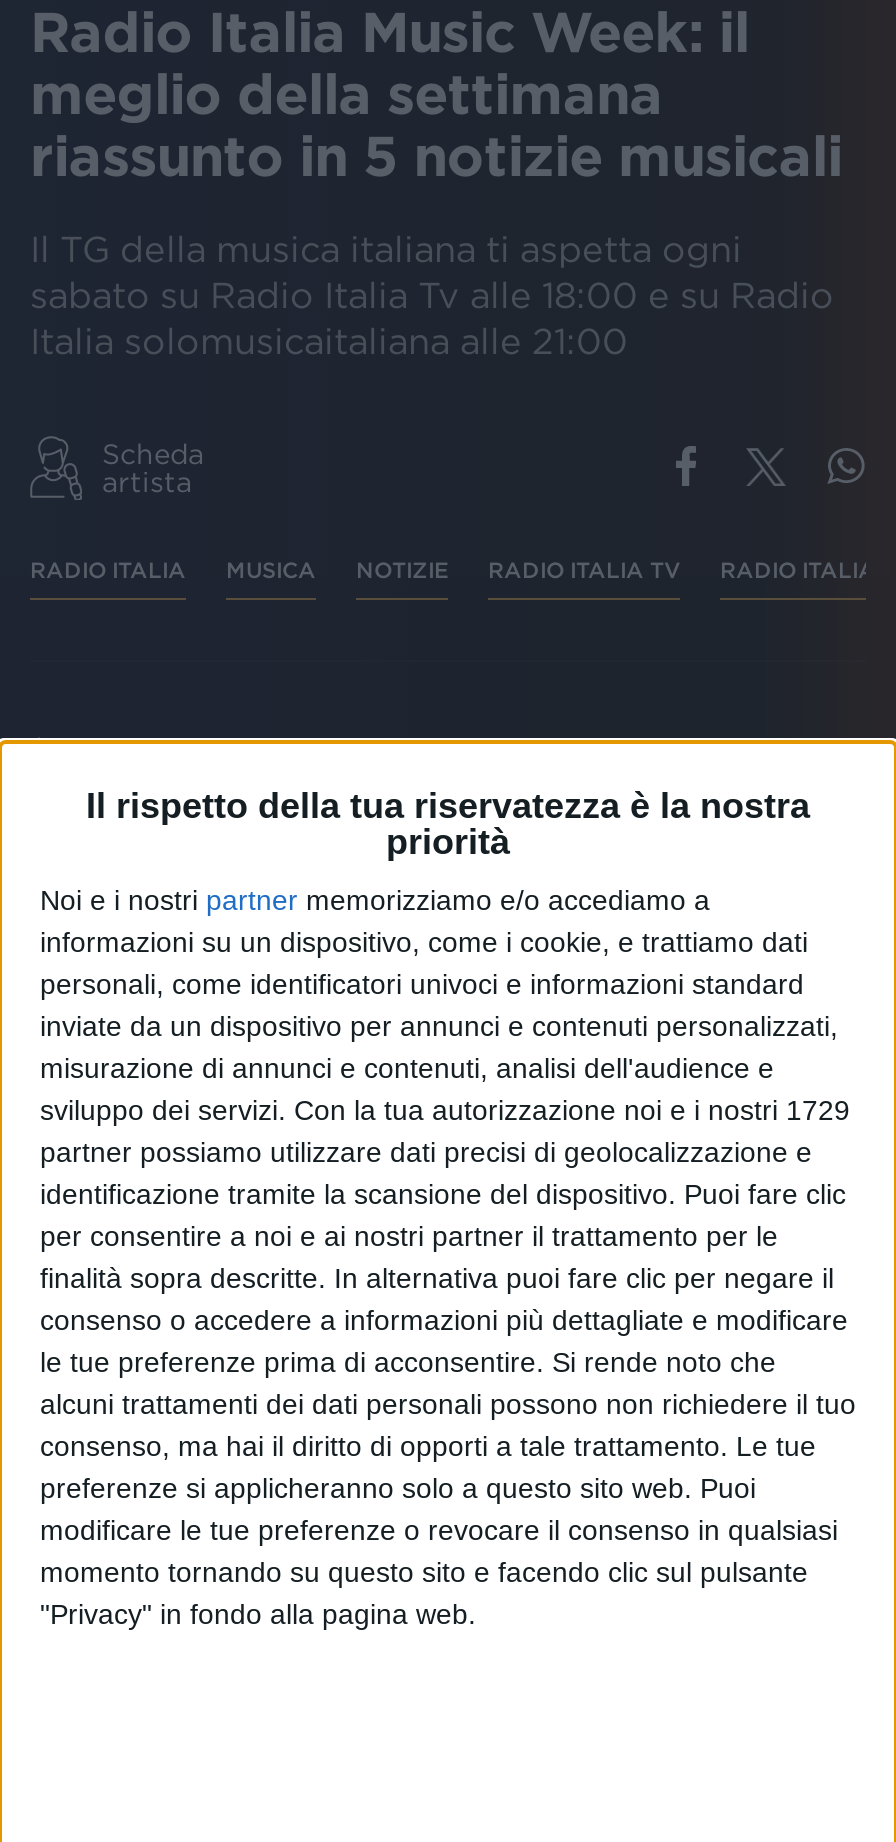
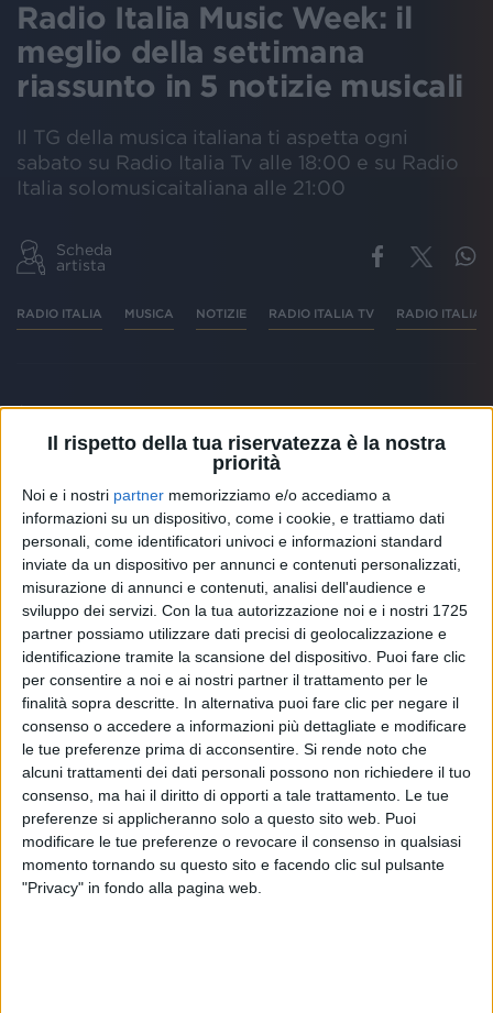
- sviluppo dei servizi. Con la tua autorizzazione noi e i nostri 1729
+ sviluppo dei servizi. Con la tua autorizzazione noi e i nostri 1725
